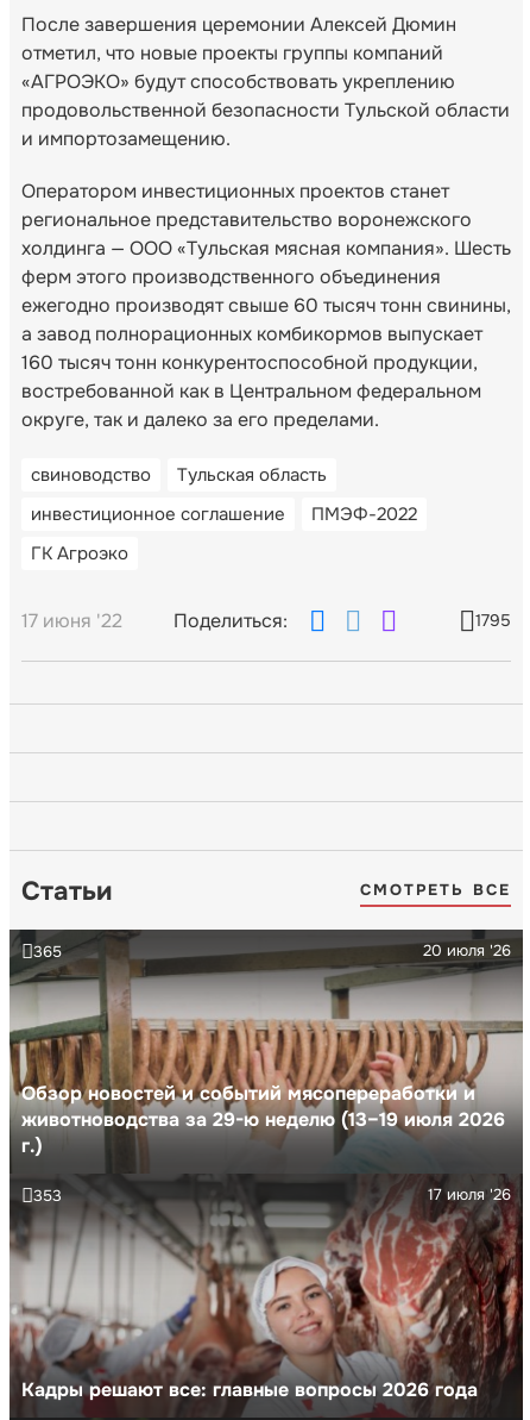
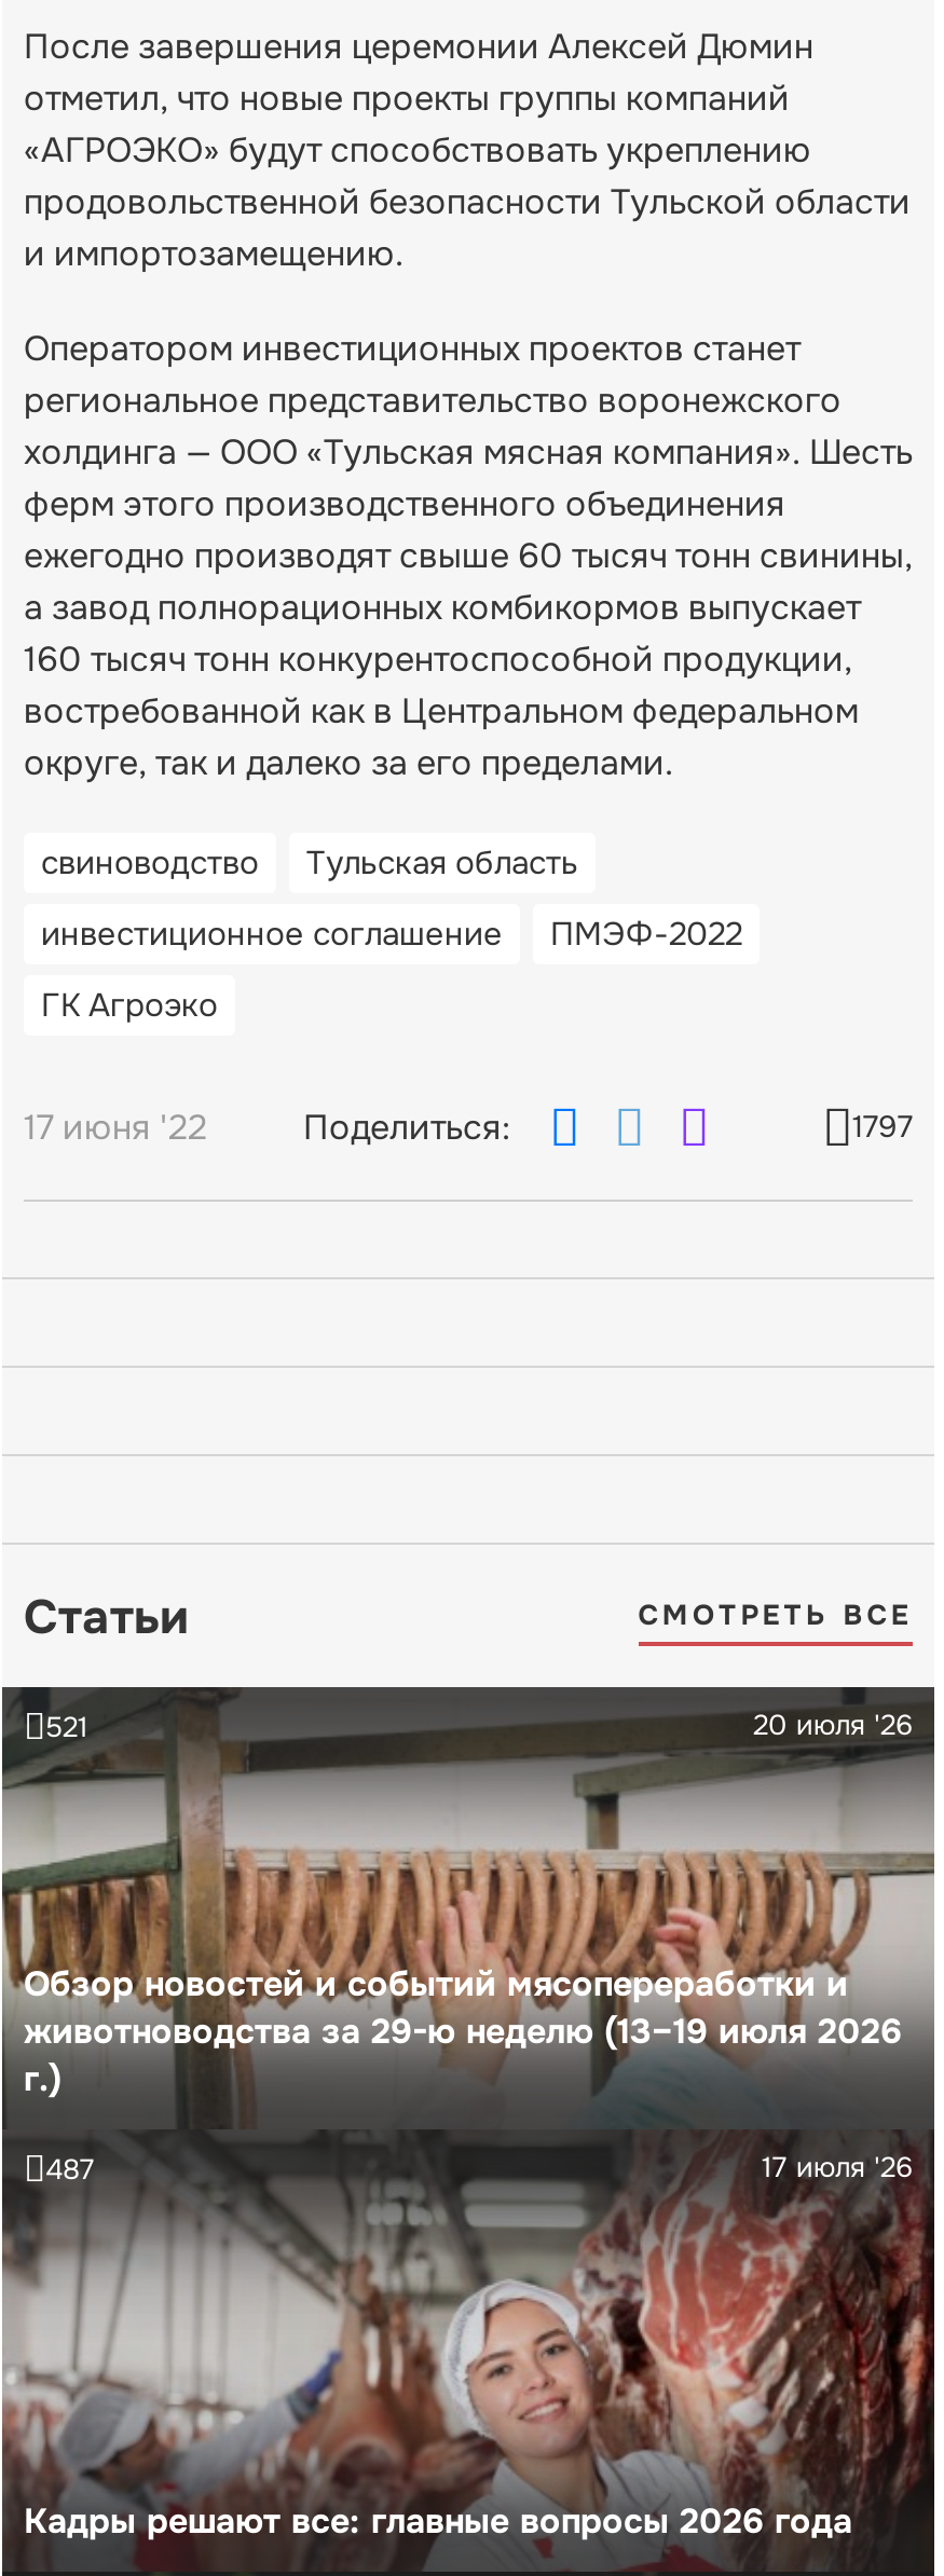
- 1795
+ 1797

- 365
+ 521

- 353
+ 487
